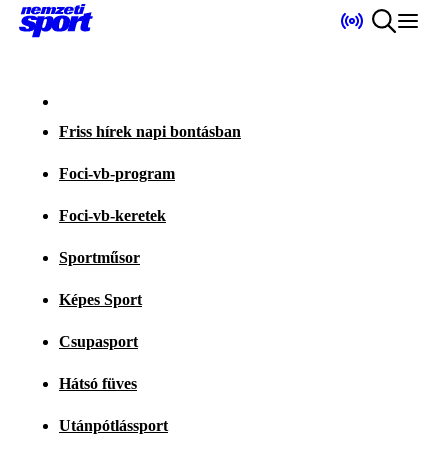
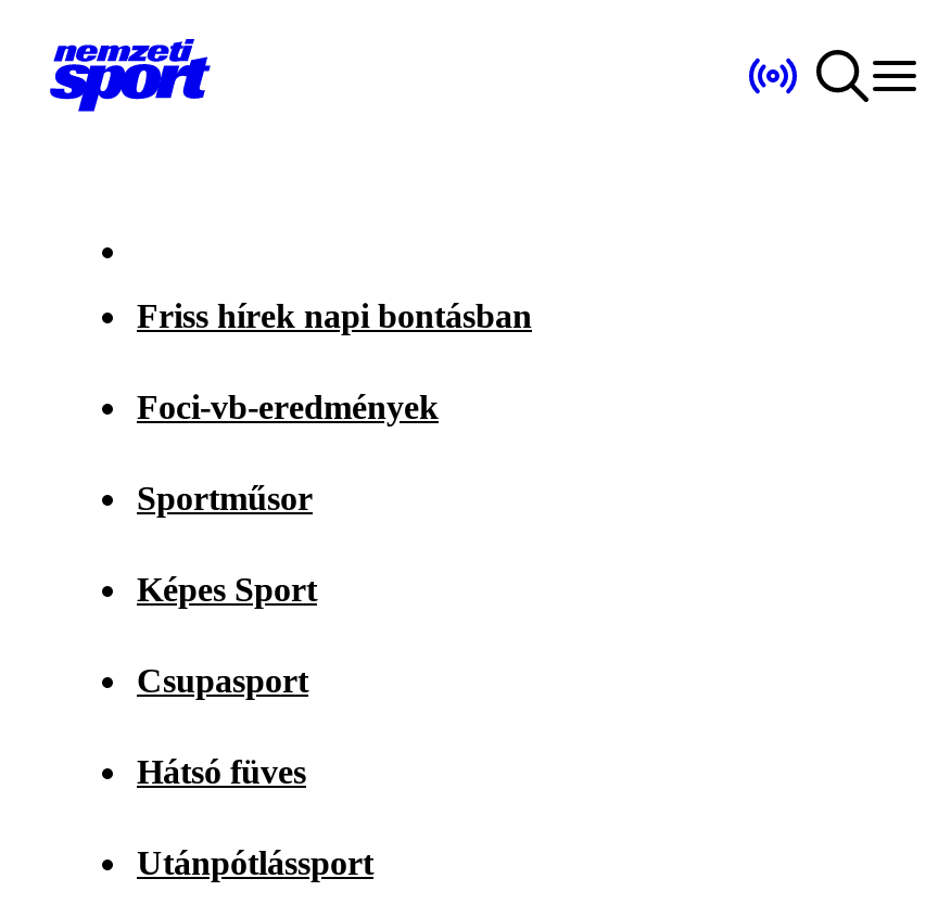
- Foci-vb-program
- Foci-vb-keretek
+ Foci-vb-eredmények
